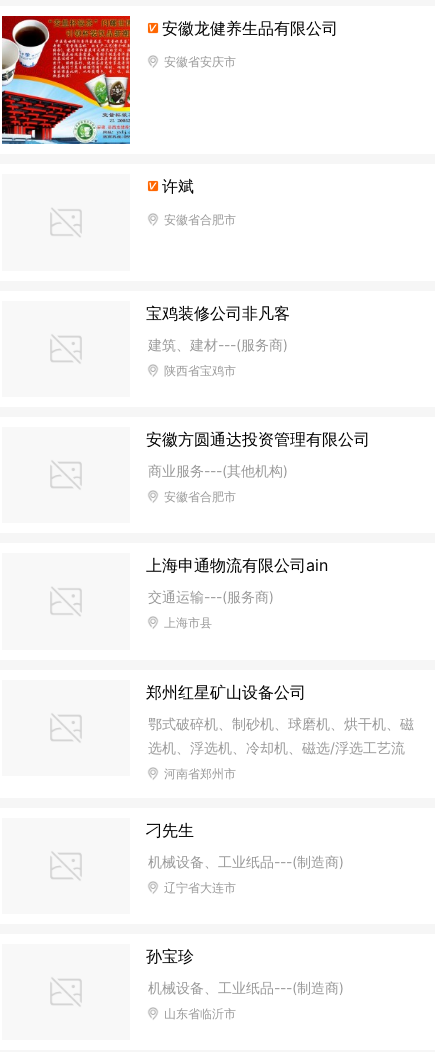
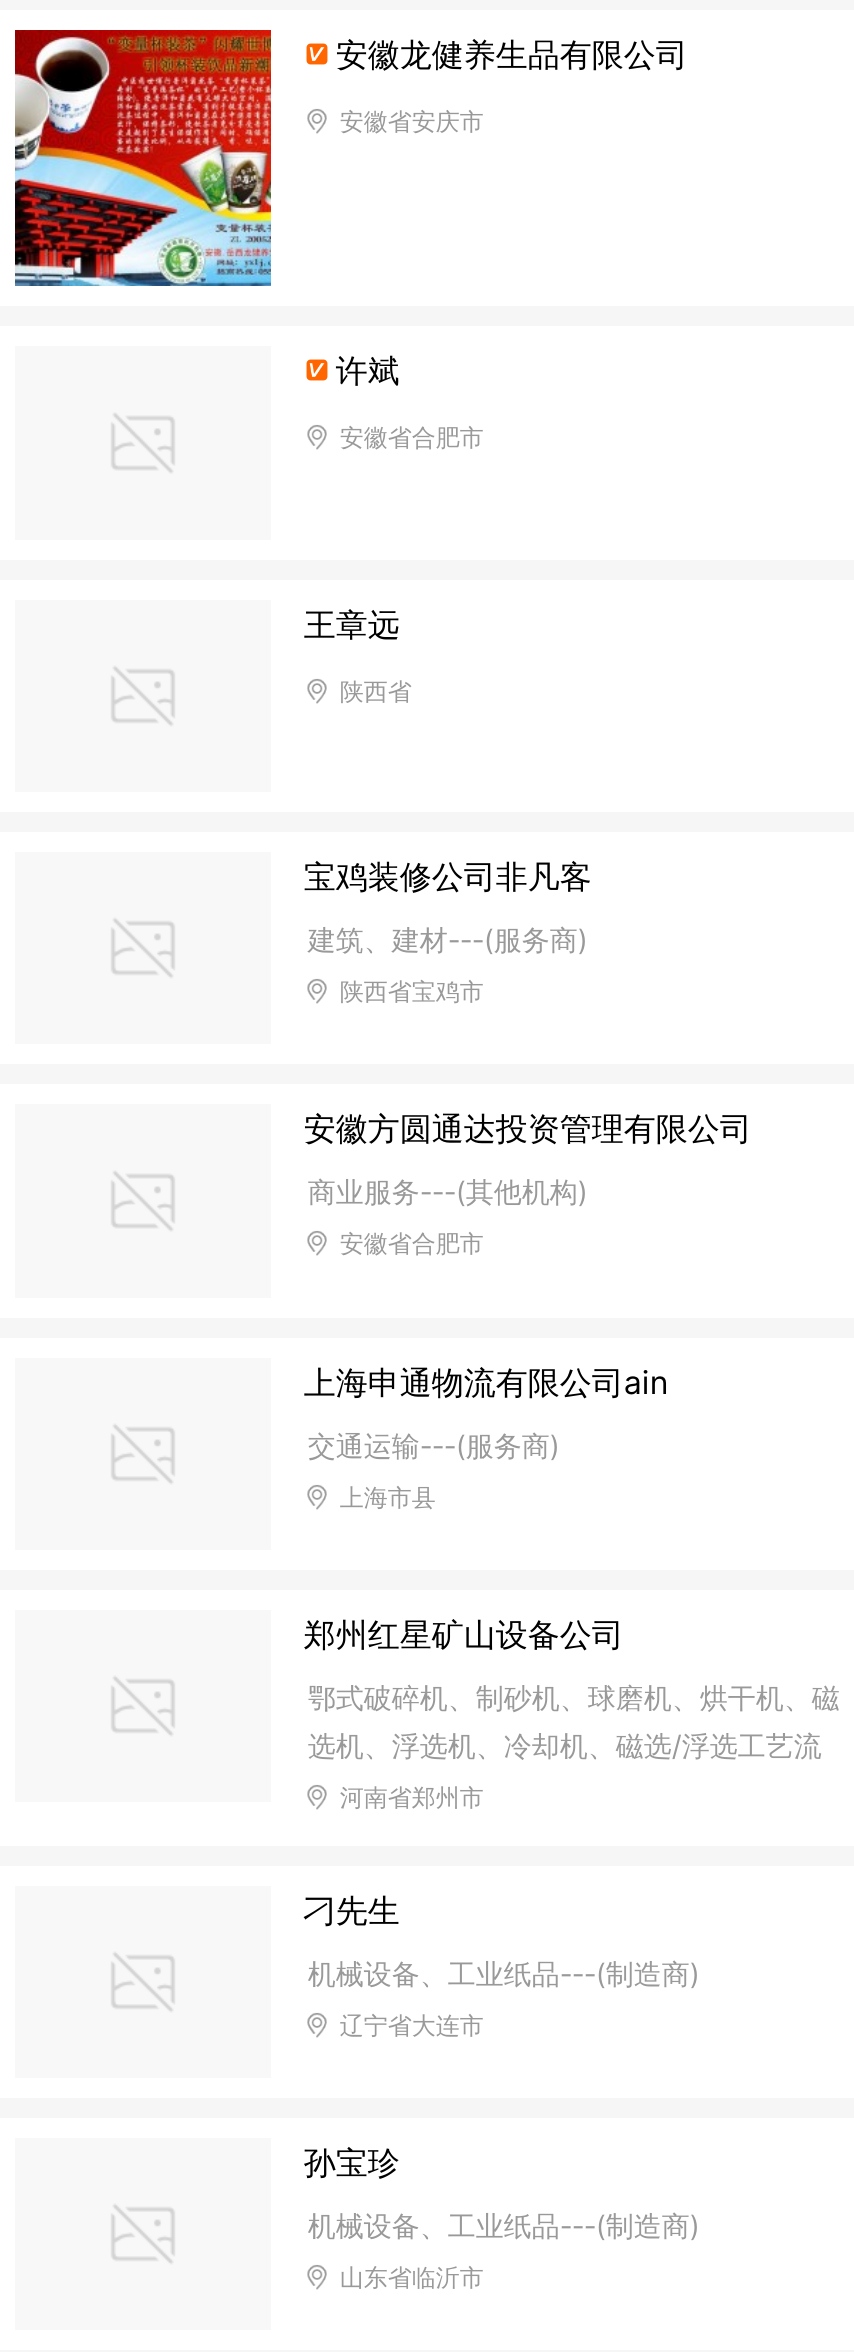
+ 王章远
+ 陕西省
